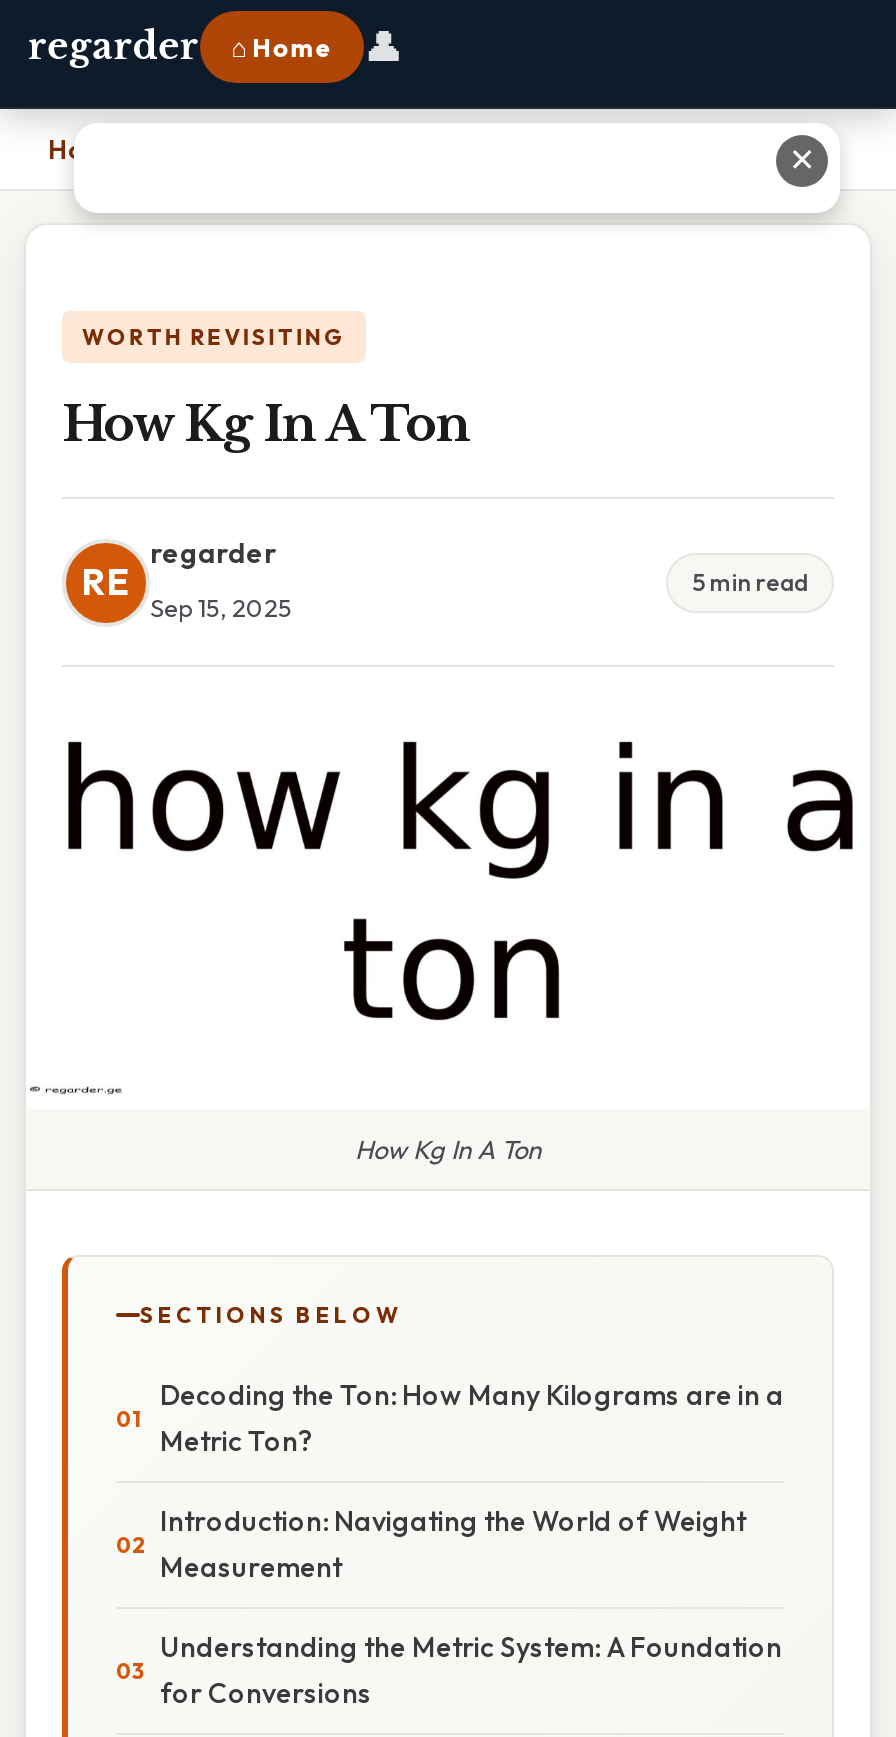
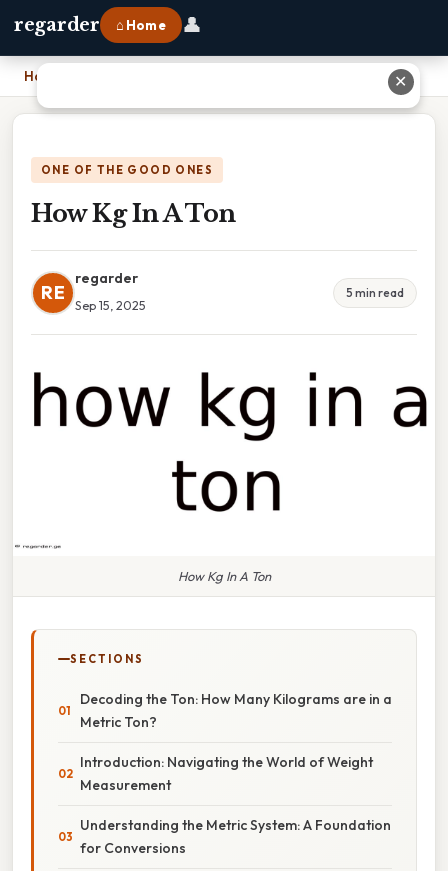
- WORTH REVISITING
+ ONE OF THE GOOD ONES

- SECTIONS BELOW
+ SECTIONS
